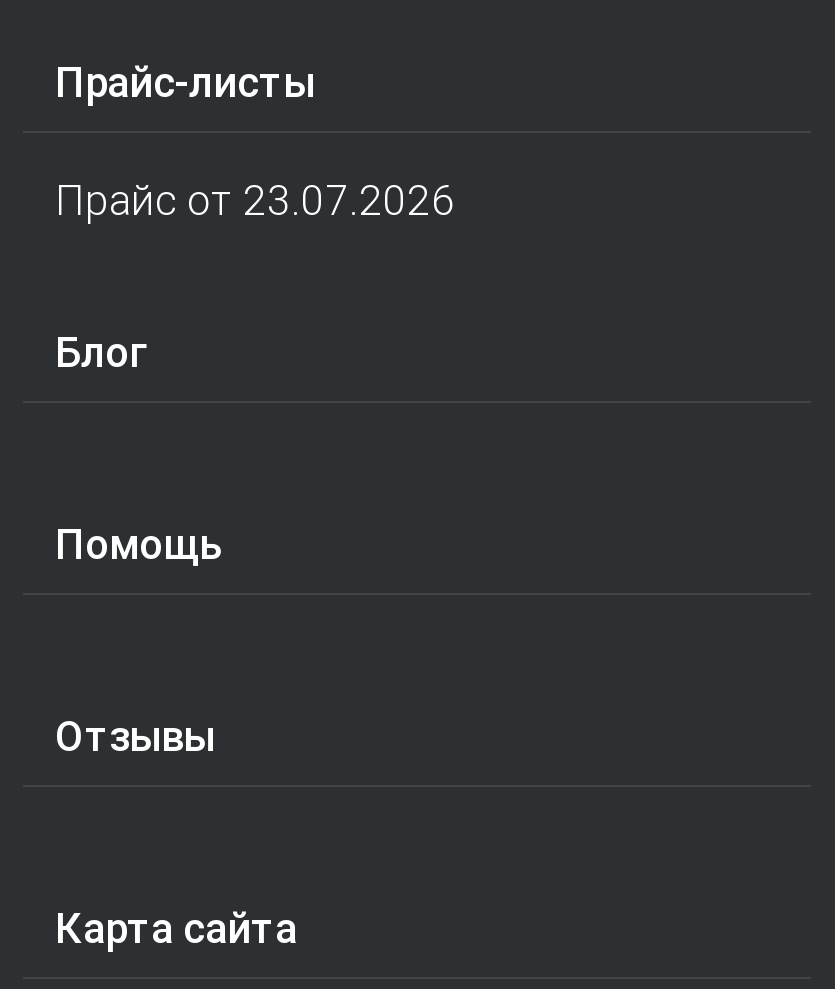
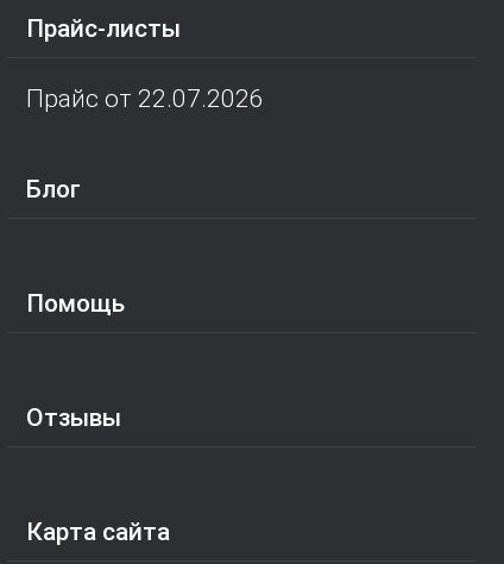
- Прайс от 23.07.2026
+ Прайс от 22.07.2026
